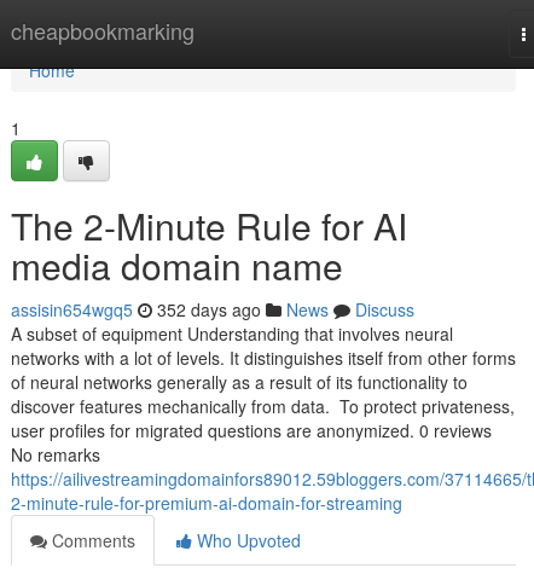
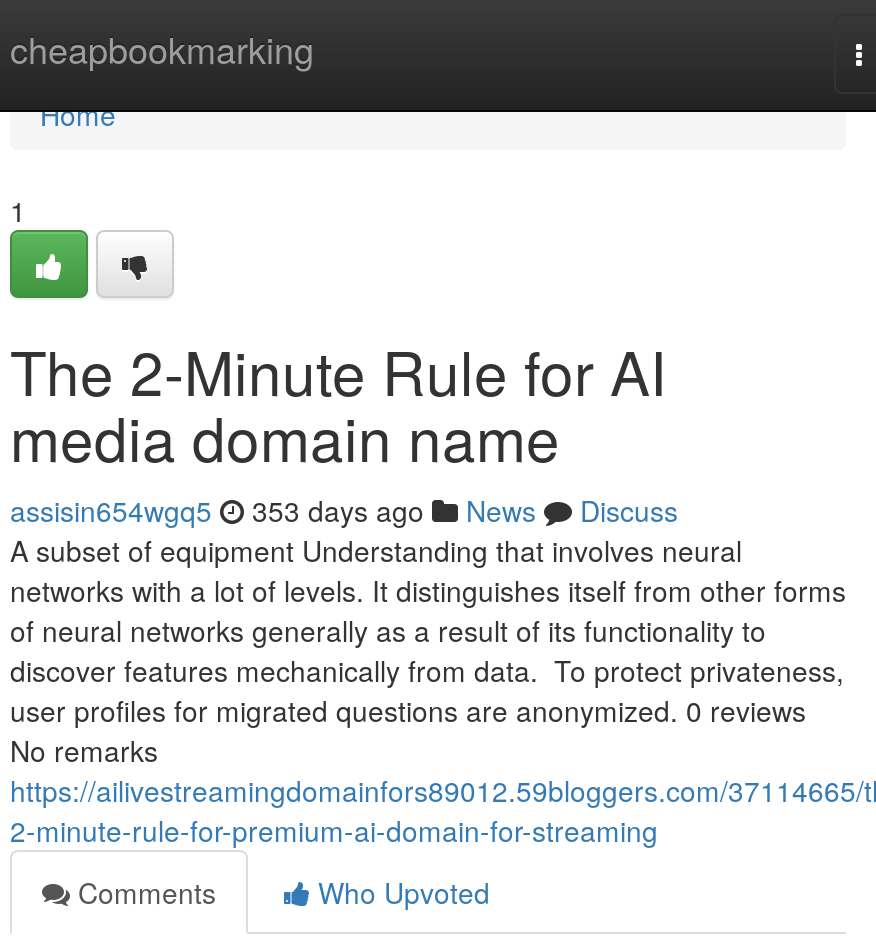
- assisin654wgq5 352 days ago News Discuss
+ assisin654wgq5 353 days ago News Discuss
